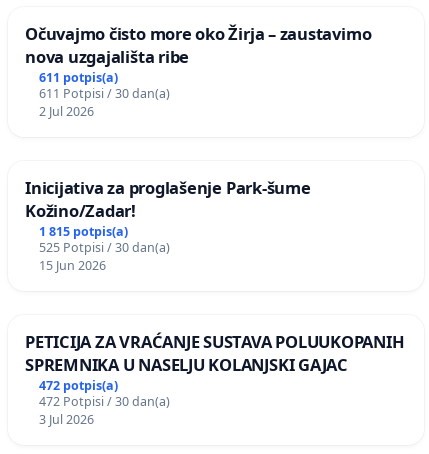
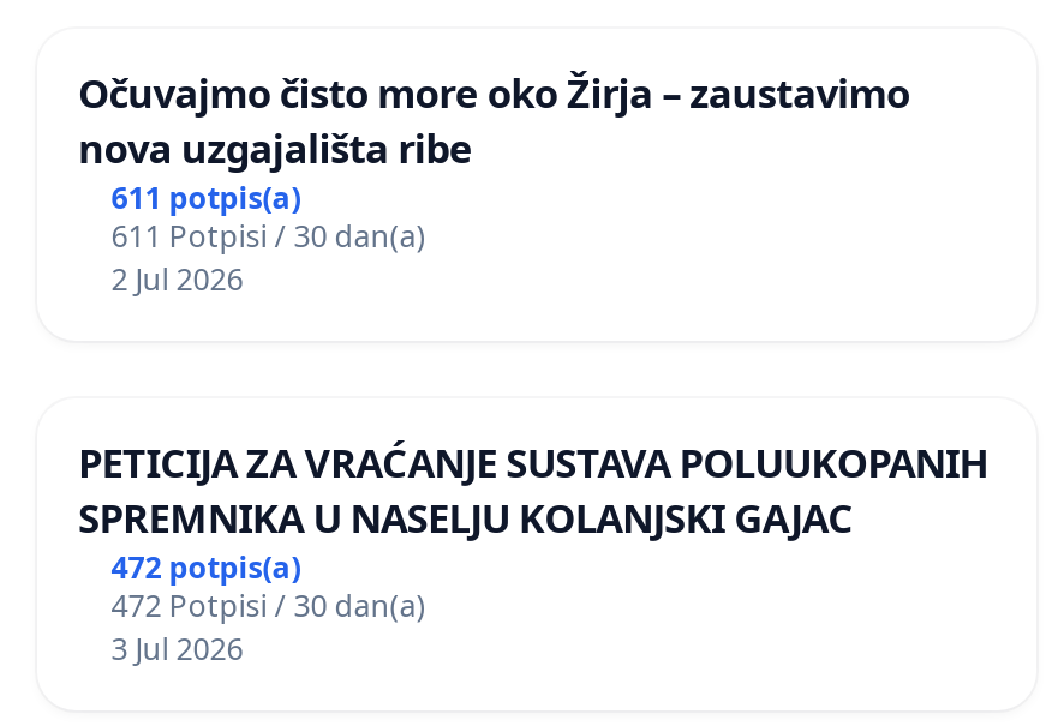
- Inicijativa za proglašenje Park-šume
- Kožino/Zadar!
- 1 815 potpis(a)
- 525 Potpisi / 30 dan(a)
- 15 Jun 2026
